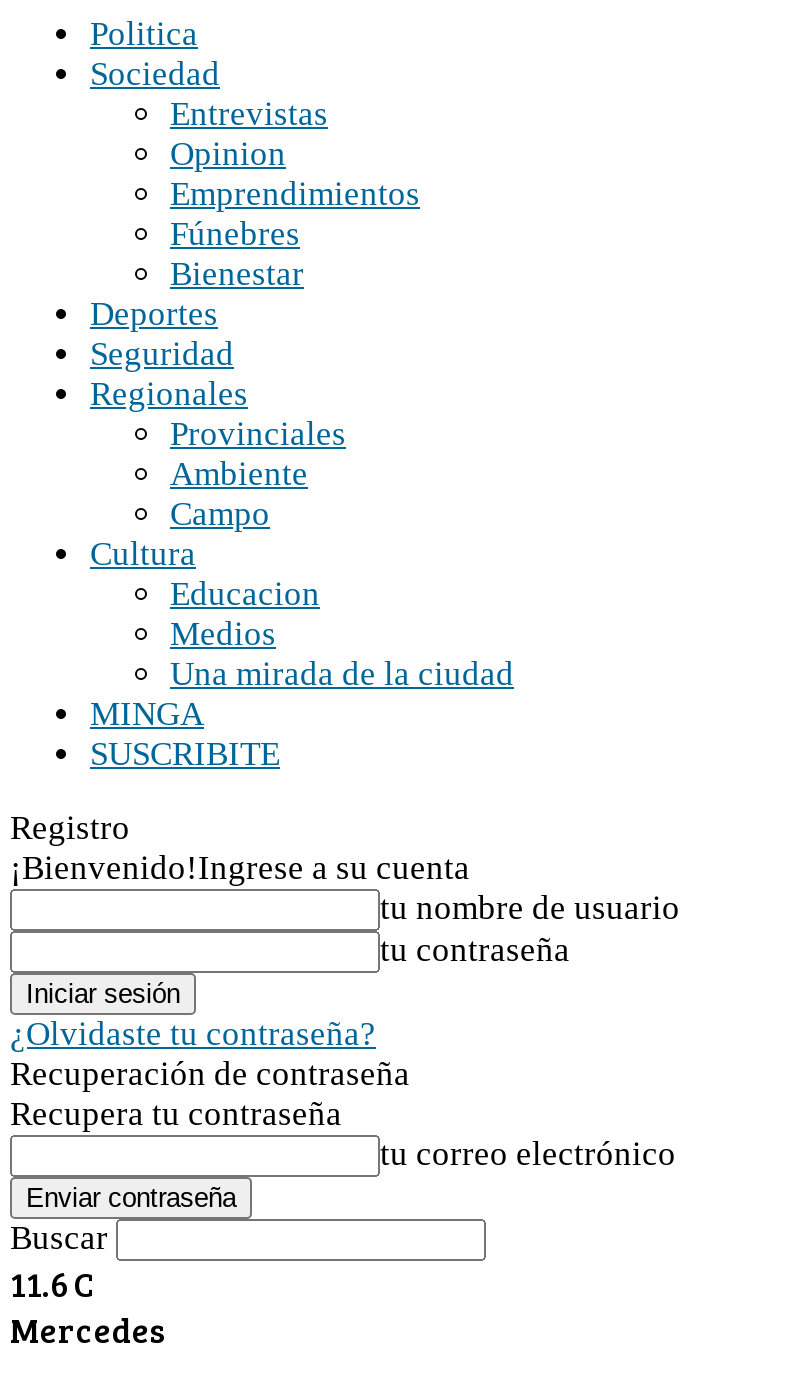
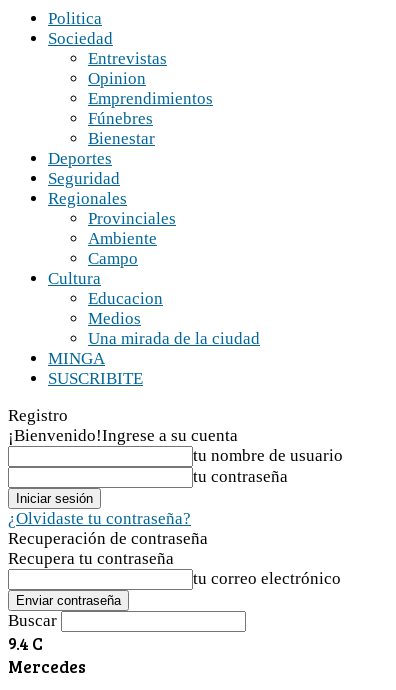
- 11.6 C
+ 9.4 C
